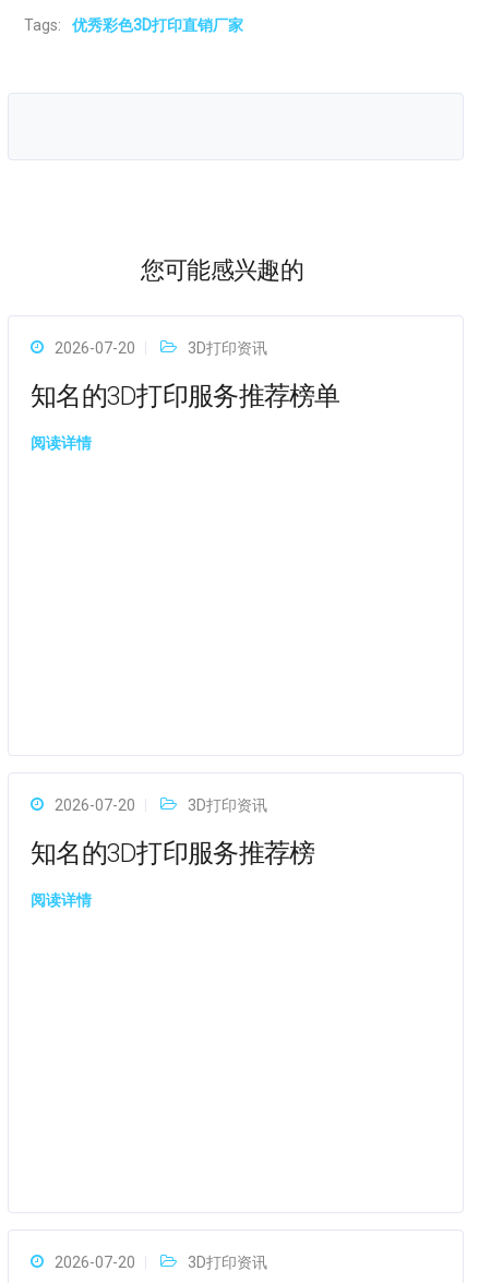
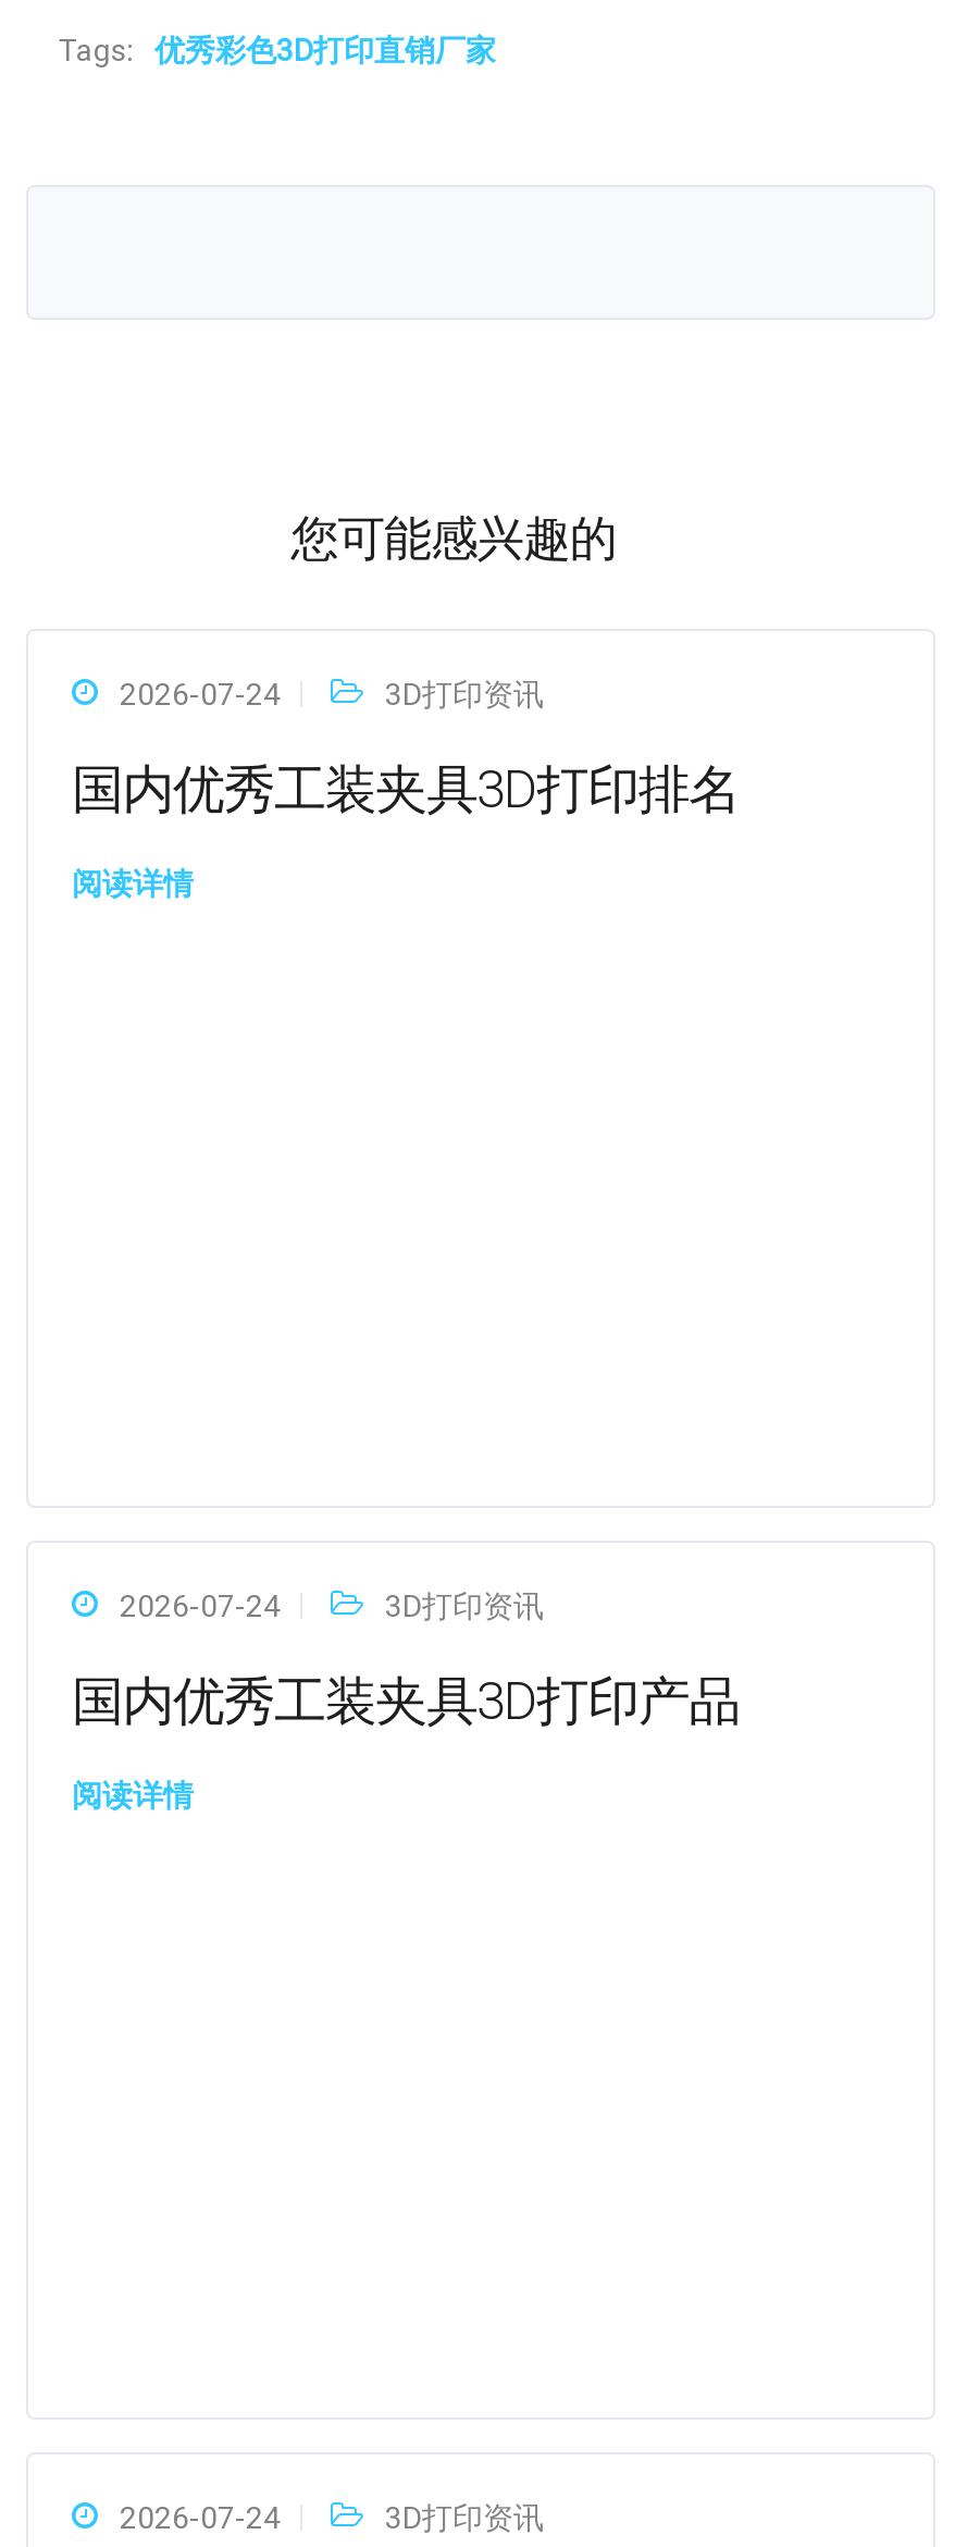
- 2026-07-20
+ 2026-07-24

- 知名的3D打印服务推荐榜单
+ 国内优秀工装夹具3D打印排名

- 2026-07-20
+ 2026-07-24

- 知名的3D打印服务推荐榜
+ 国内优秀工装夹具3D打印产品

- 2026-07-20
+ 2026-07-24
